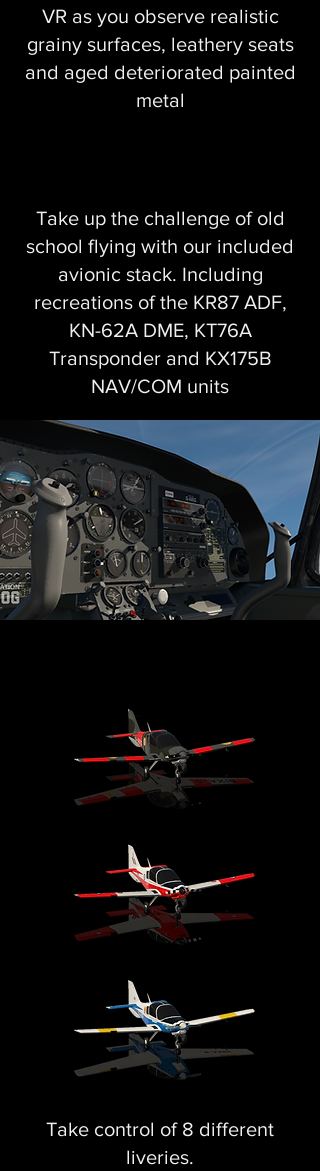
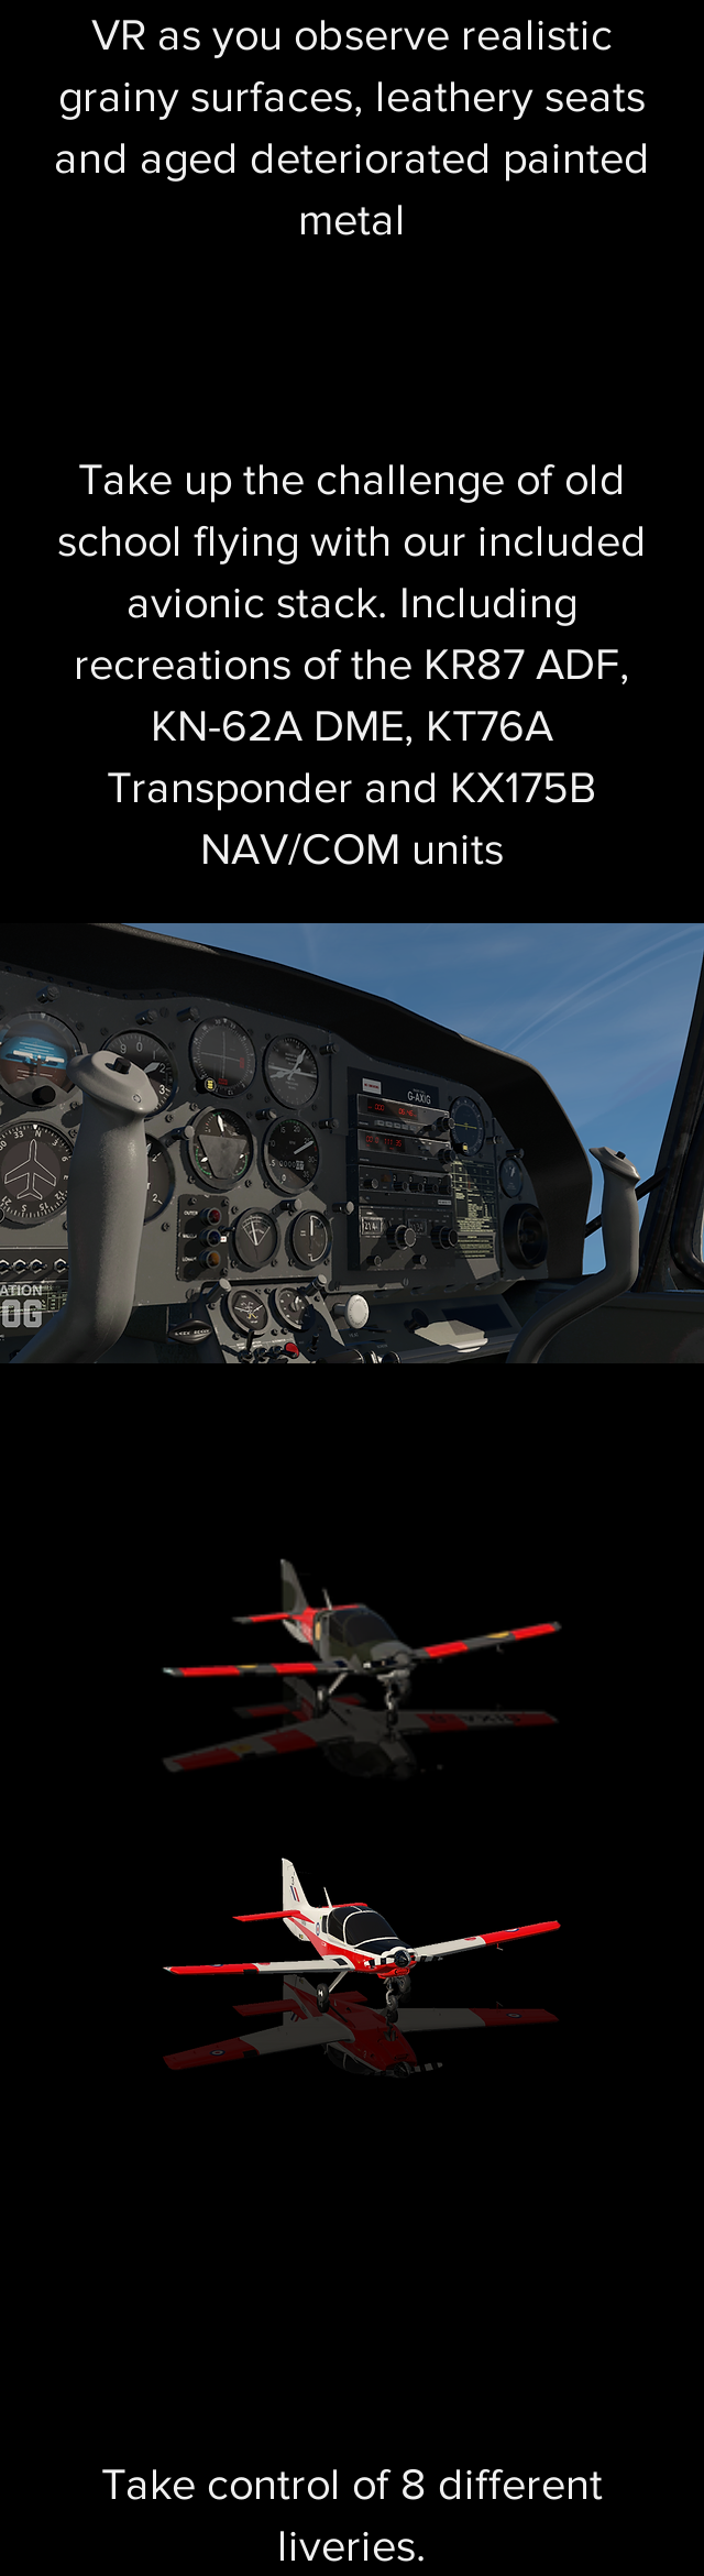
- [image]
